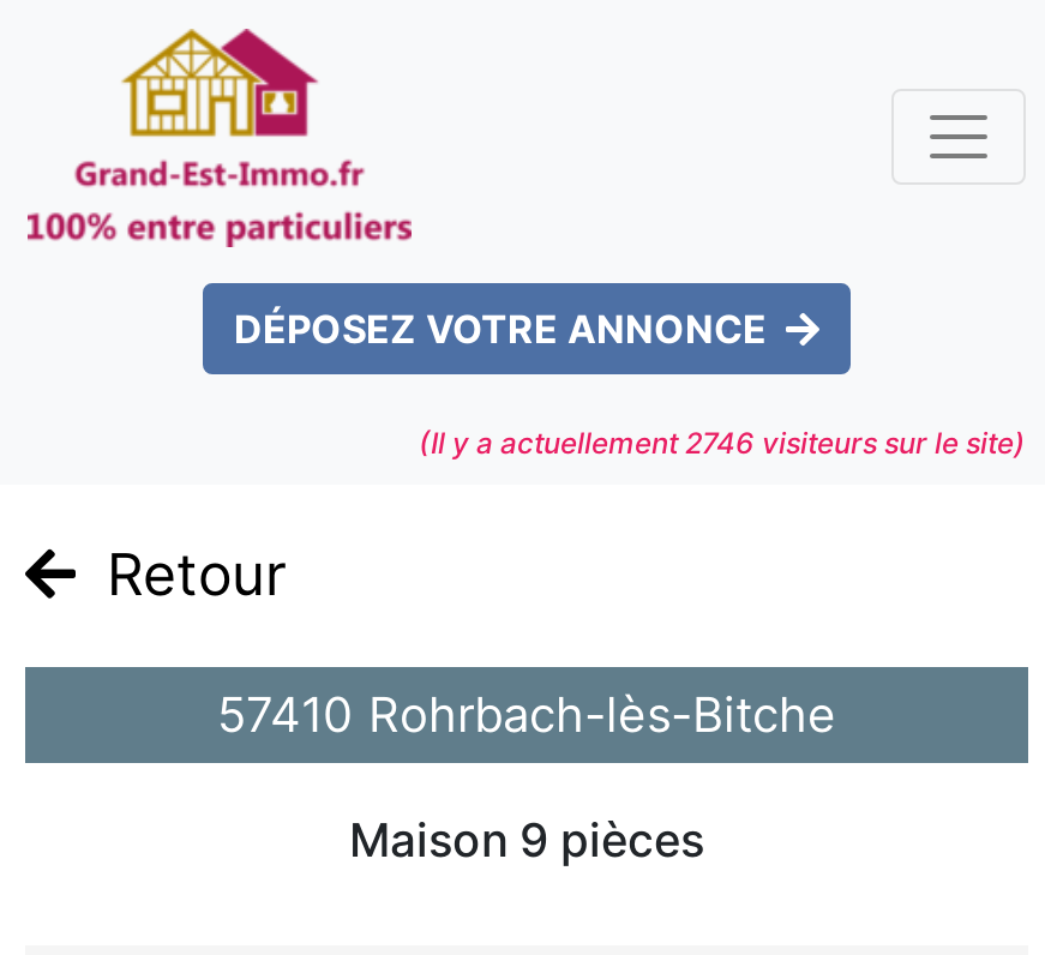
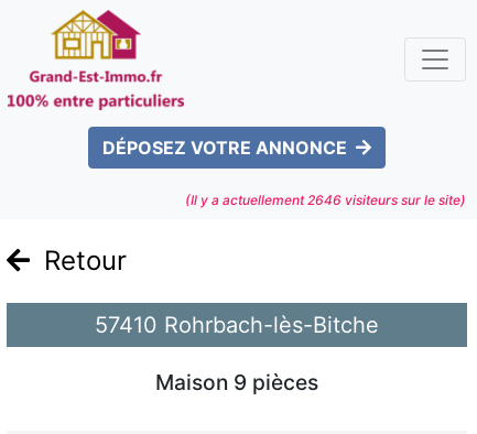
- (Il y a actuellement 2746 visiteurs sur le site)
+ (Il y a actuellement 2646 visiteurs sur le site)
